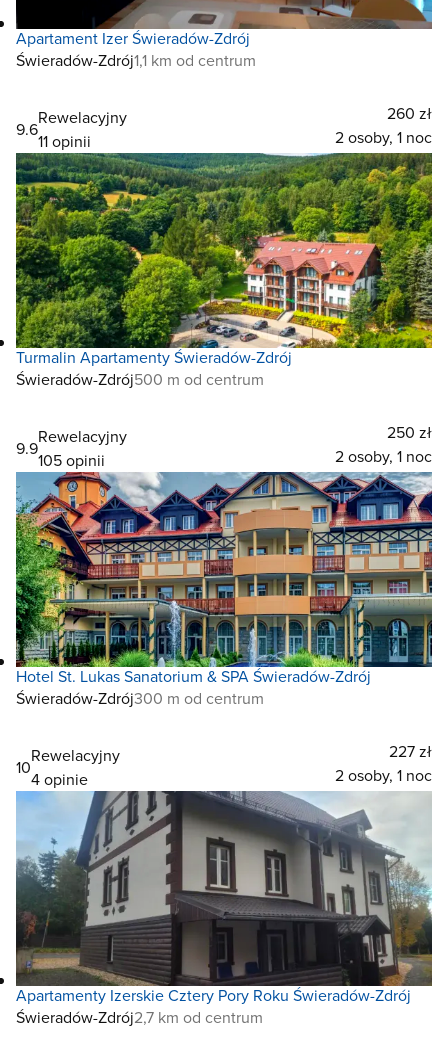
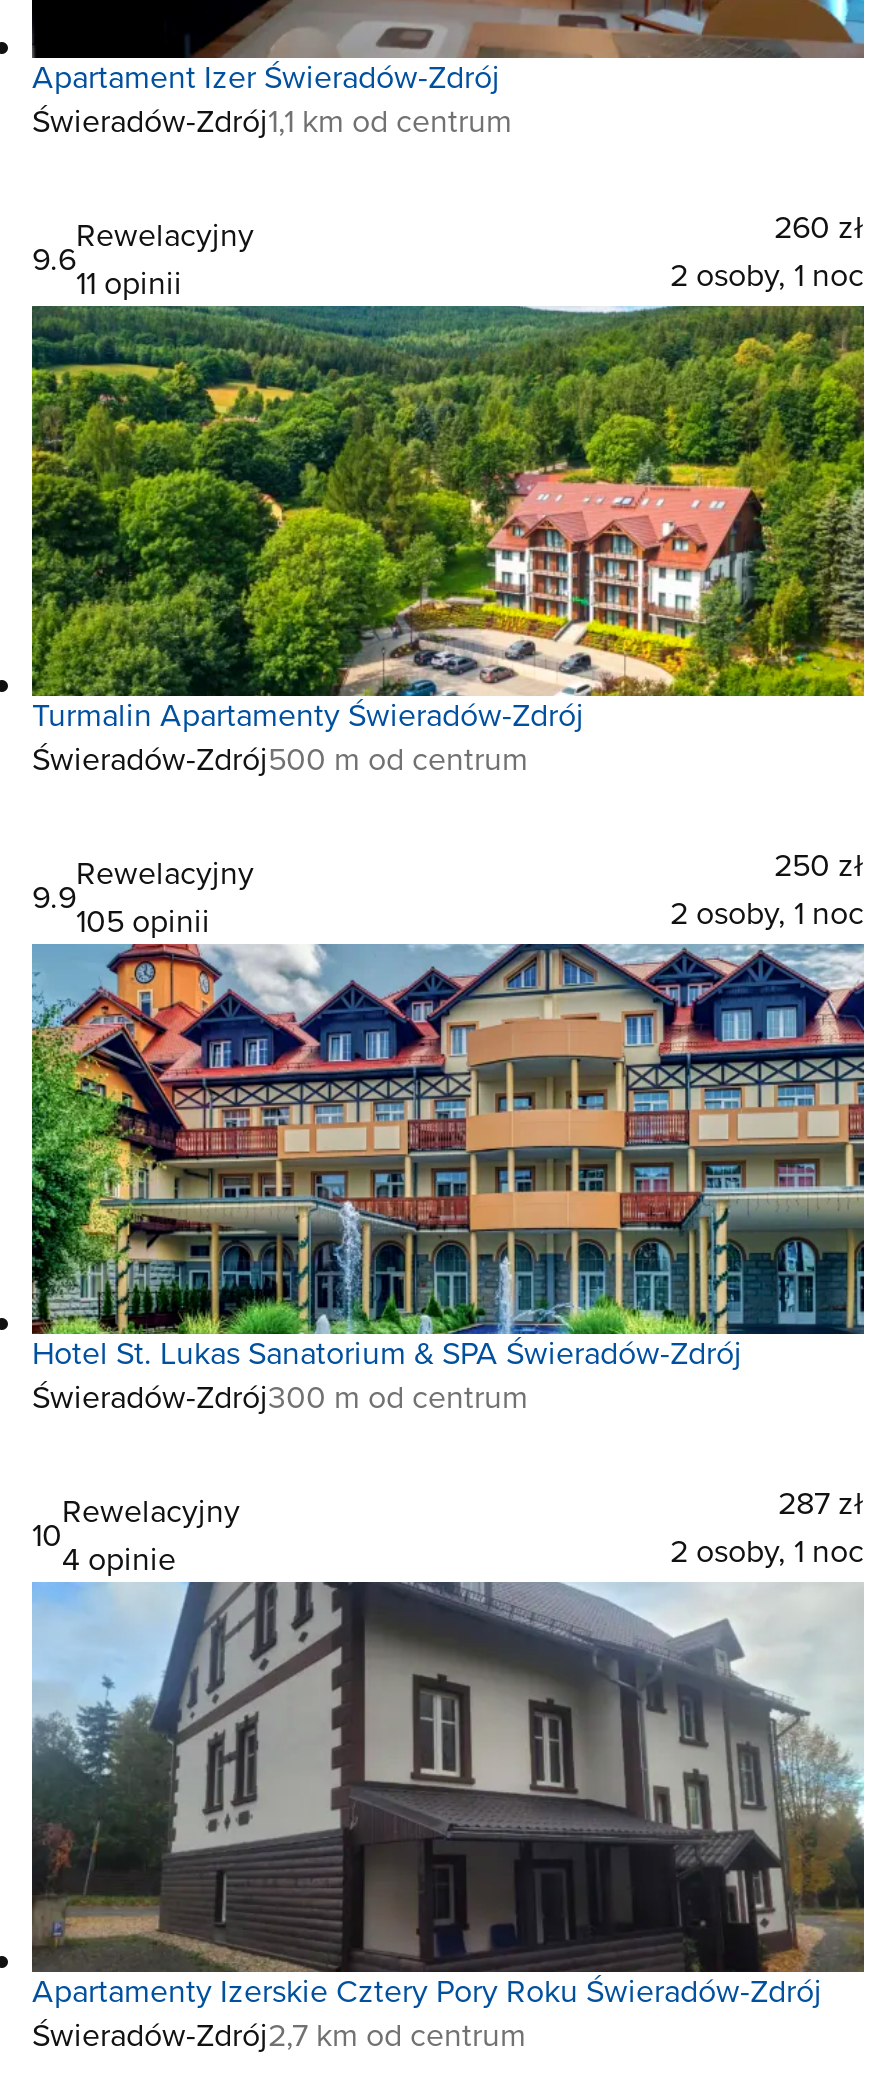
- 227 zł
+ 287 zł
